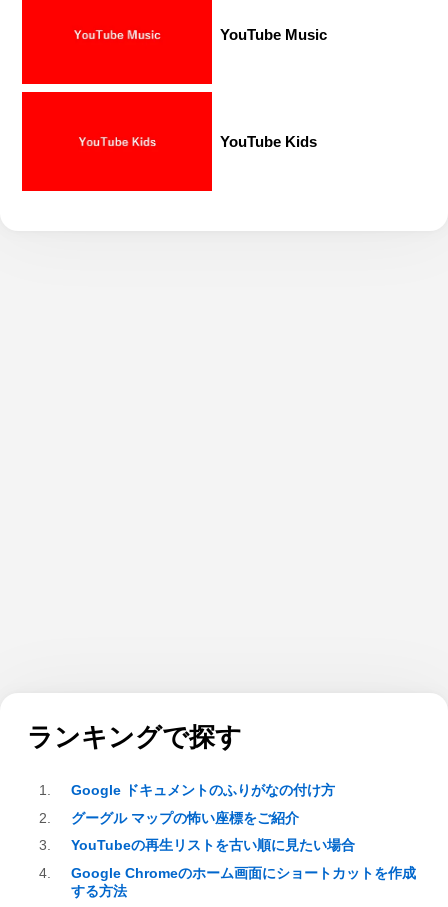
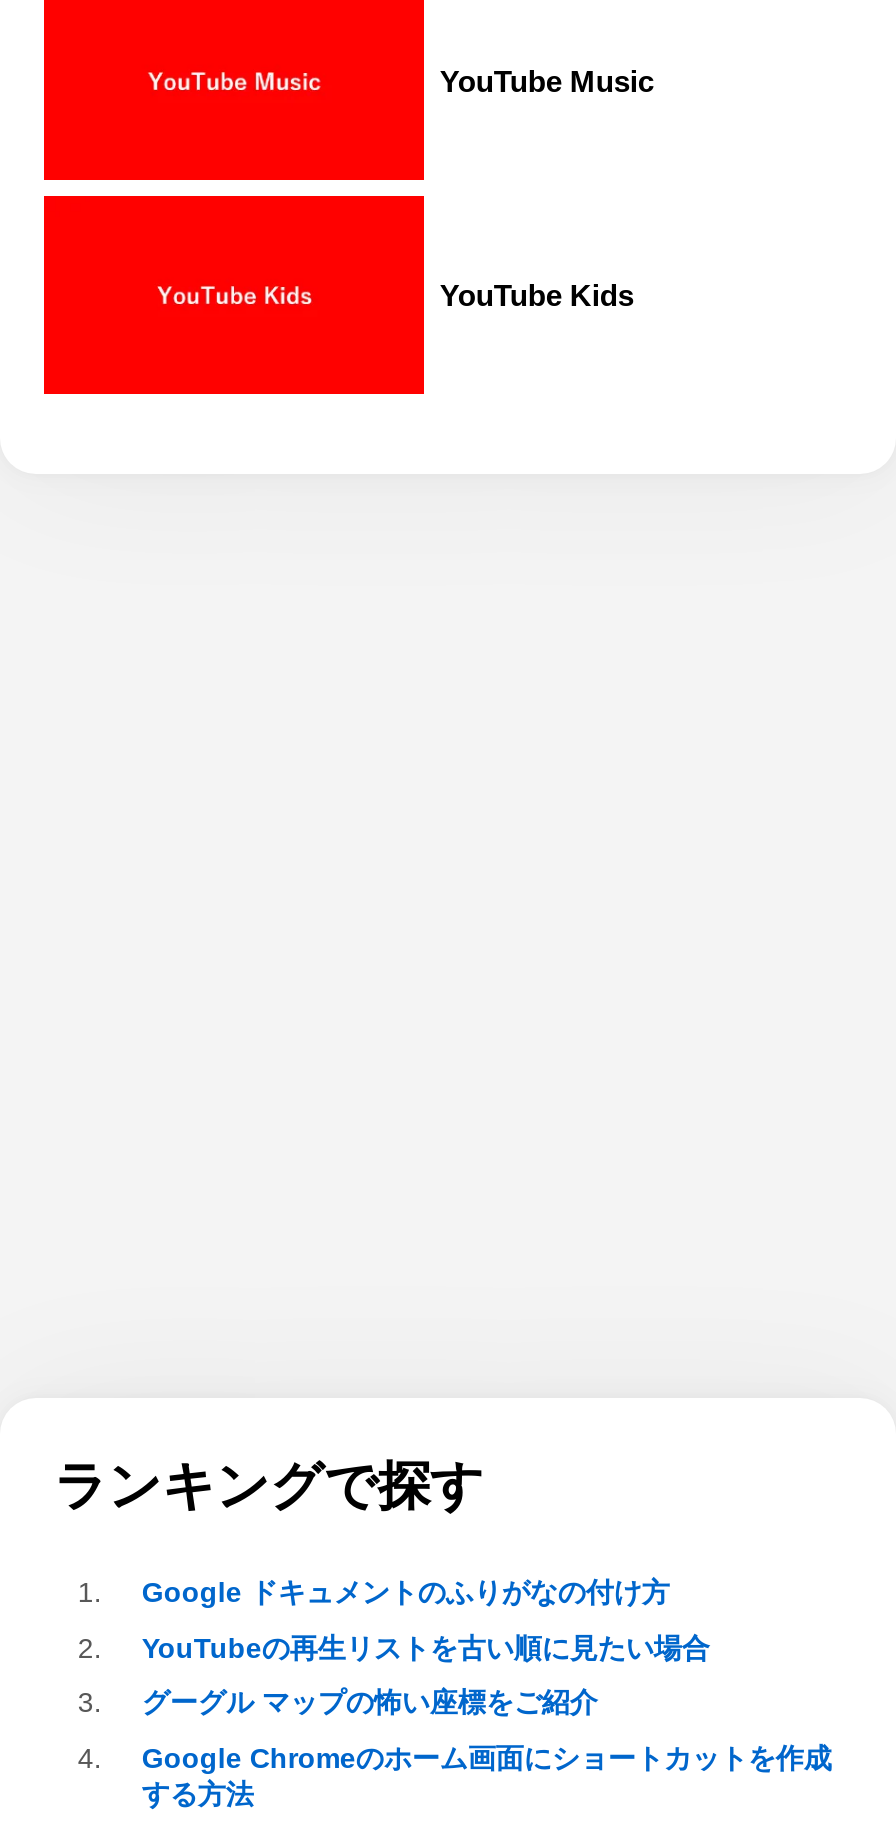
moved down: グーグル マップの怖い座標をご紹介

moved up: YouTubeの再生リストを古い順に見たい場合
